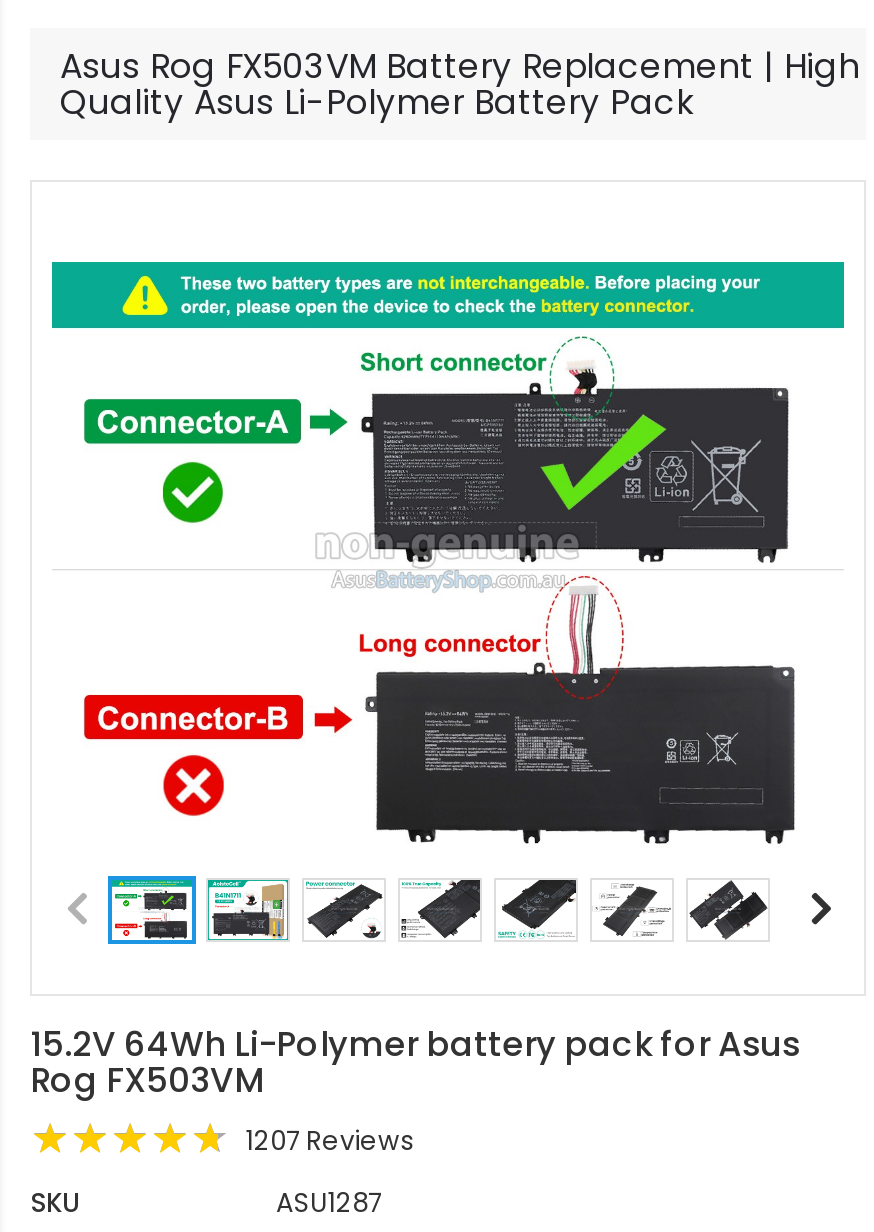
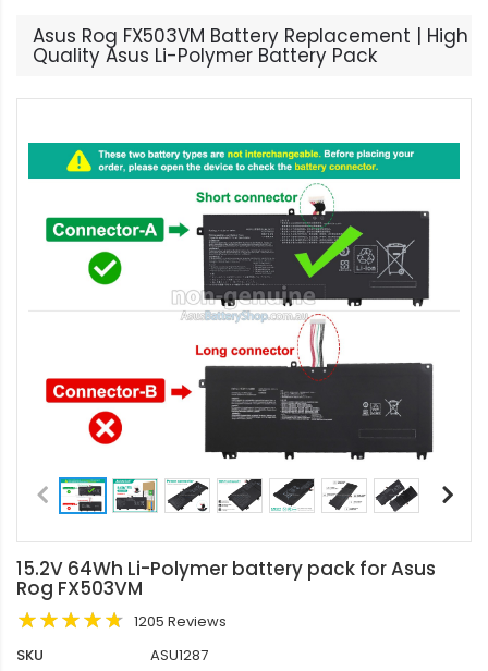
- 1207 Reviews
+ 1205 Reviews
